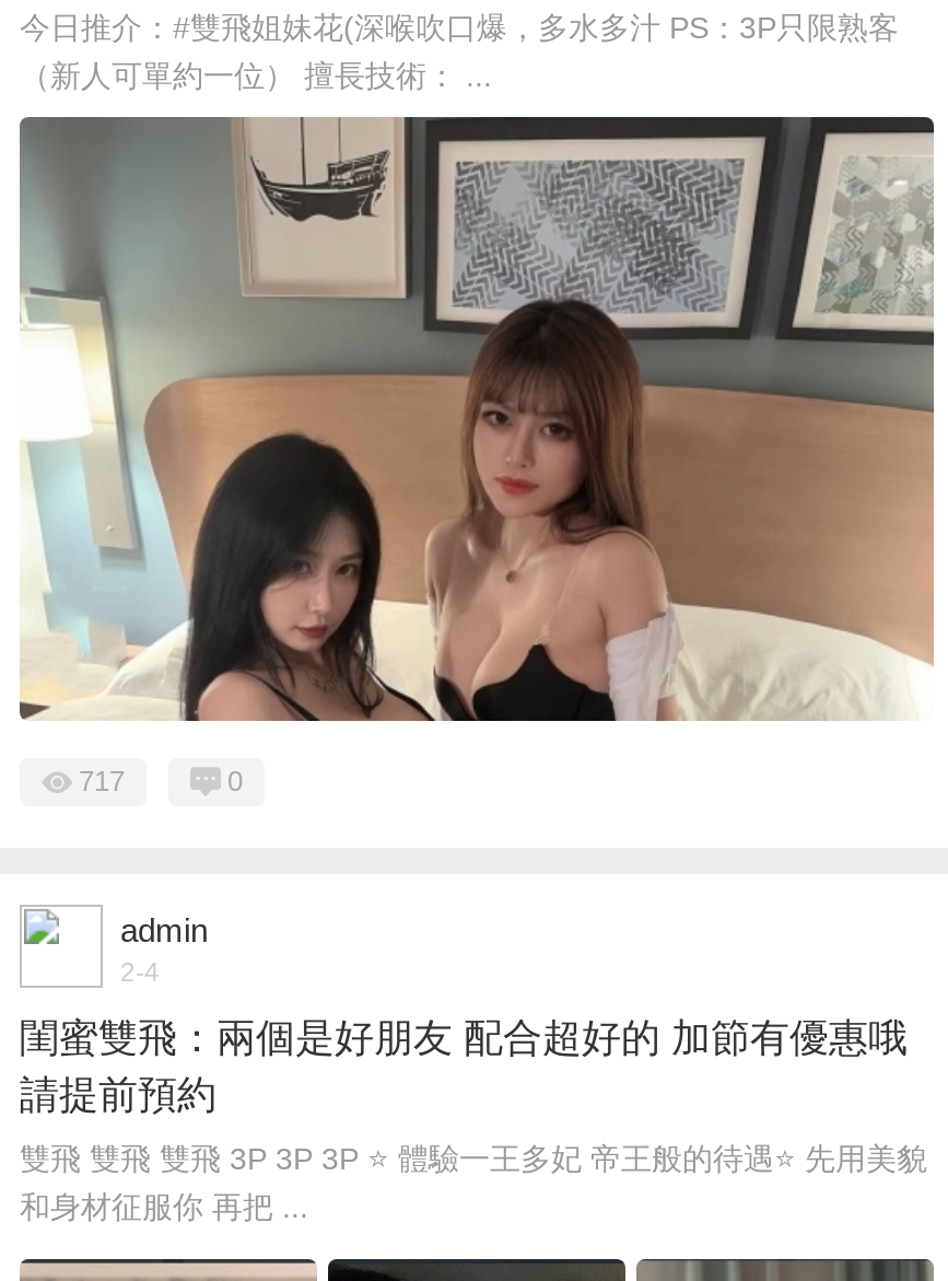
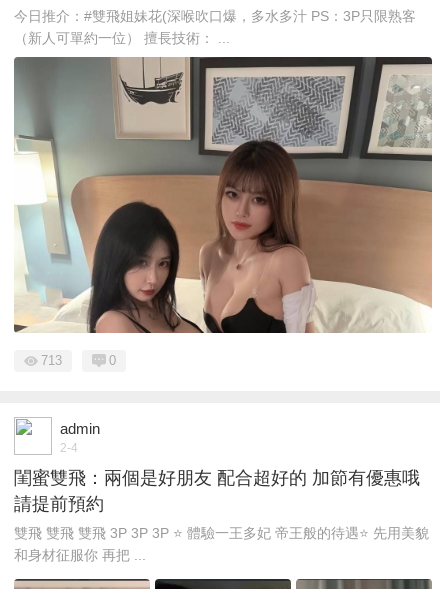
- 717
+ 713
